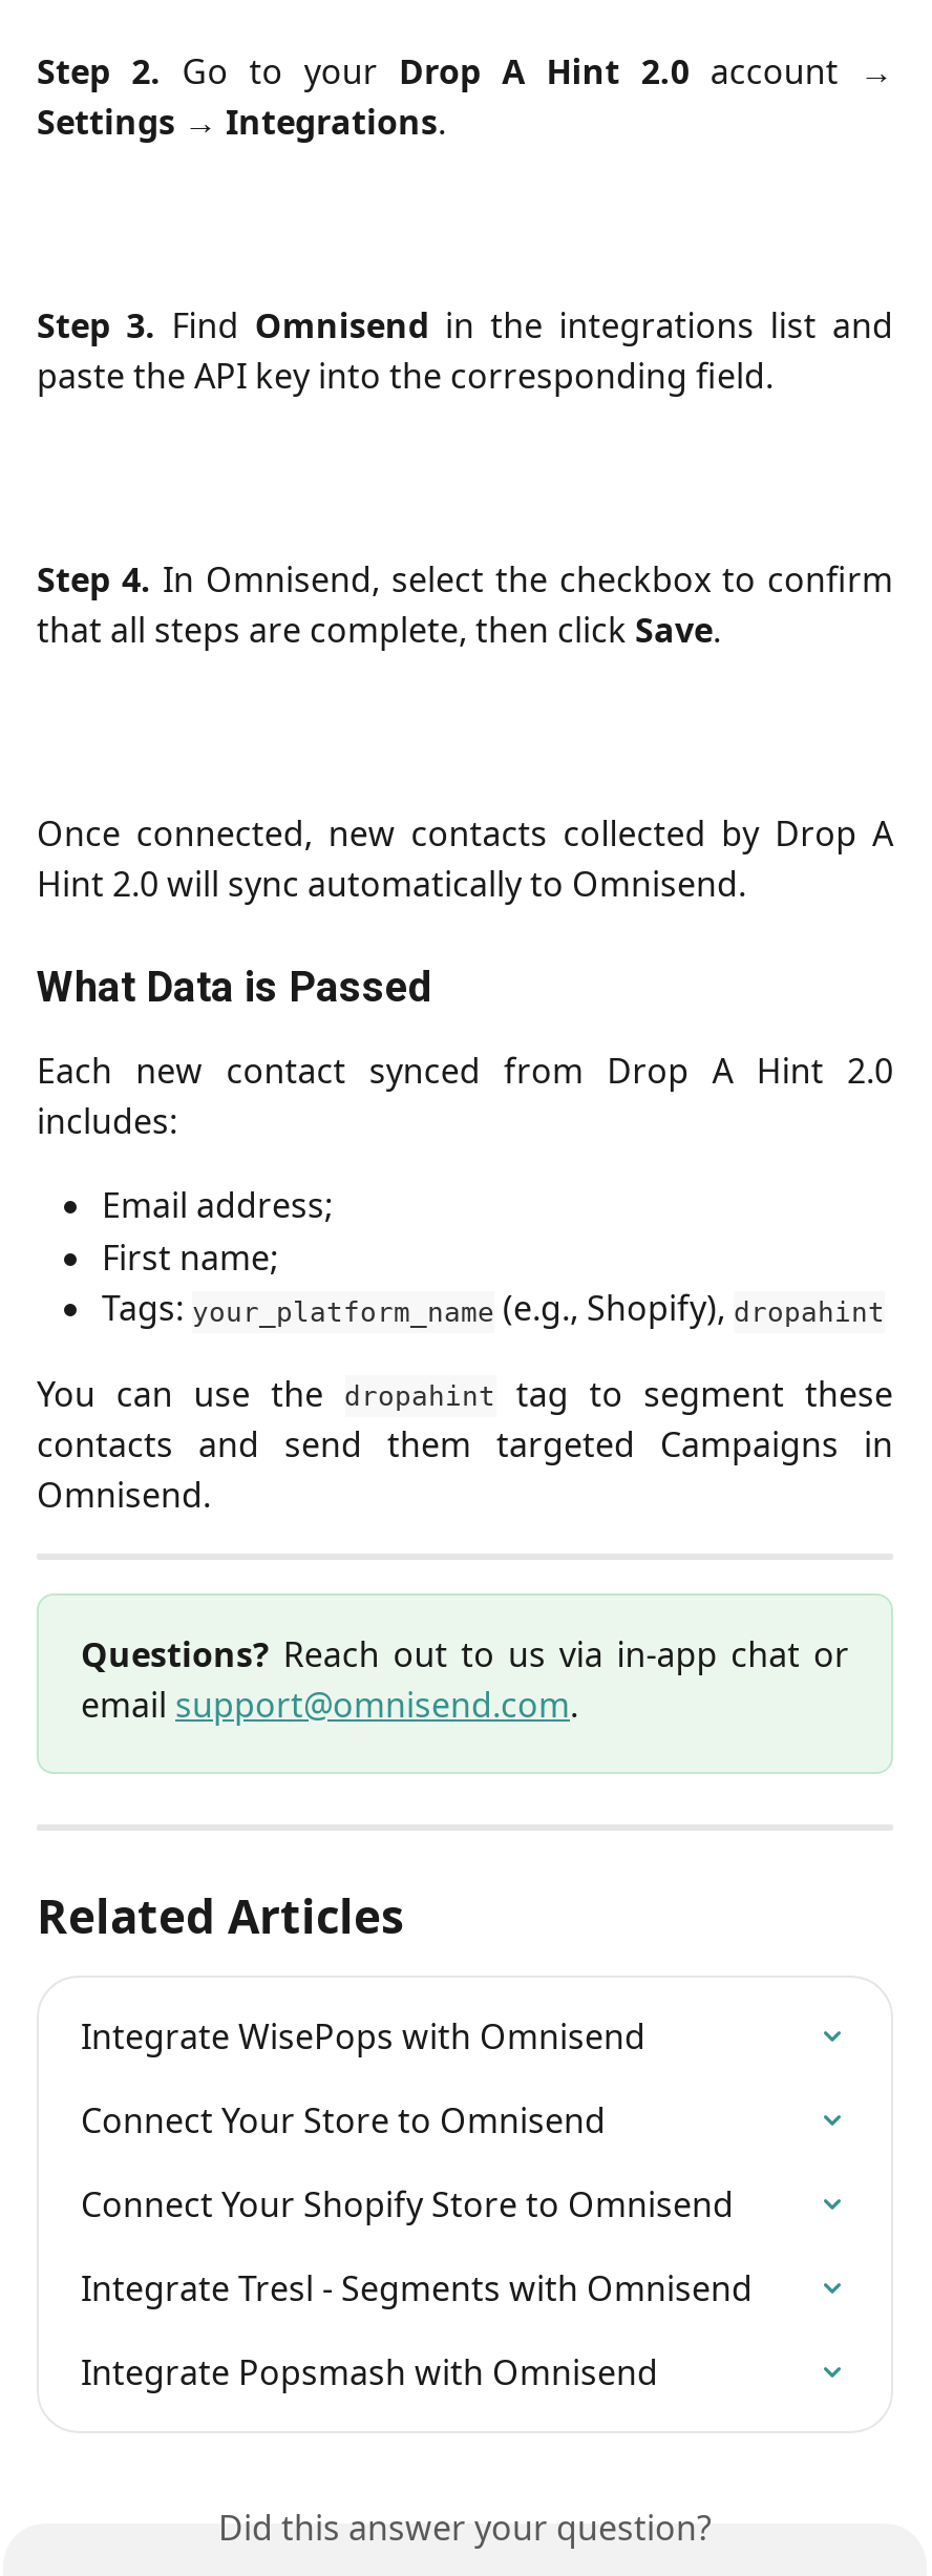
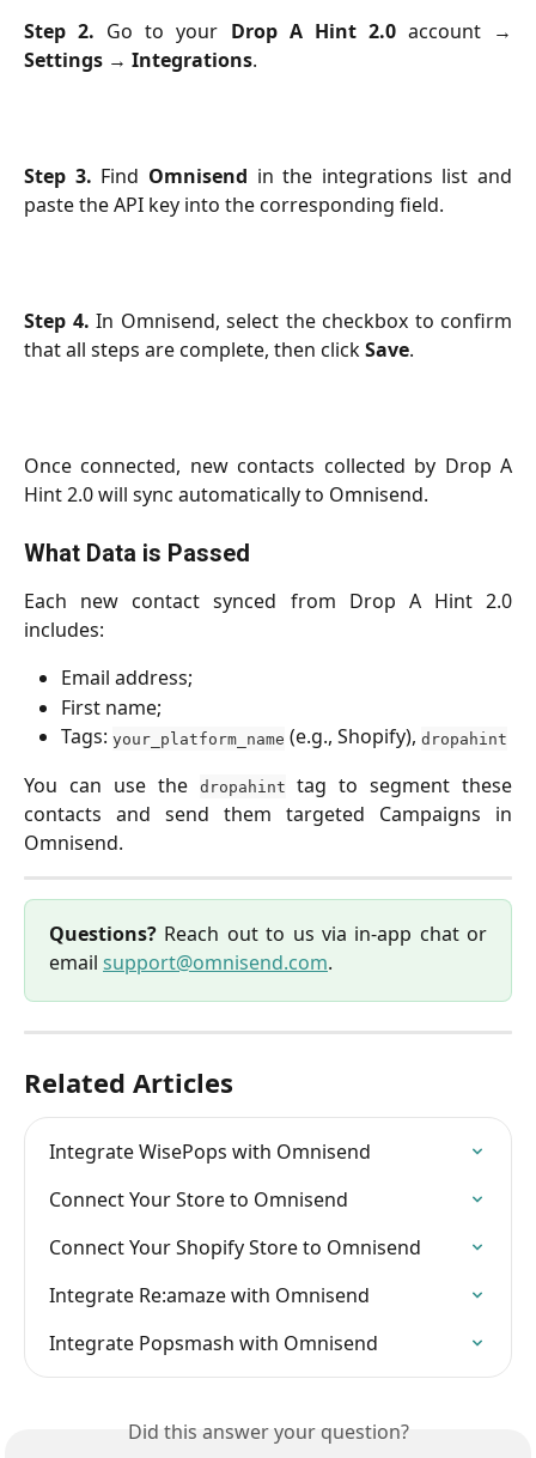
- Integrate Tresl - Segments with Omnisend
+ Integrate Re:amaze with Omnisend
